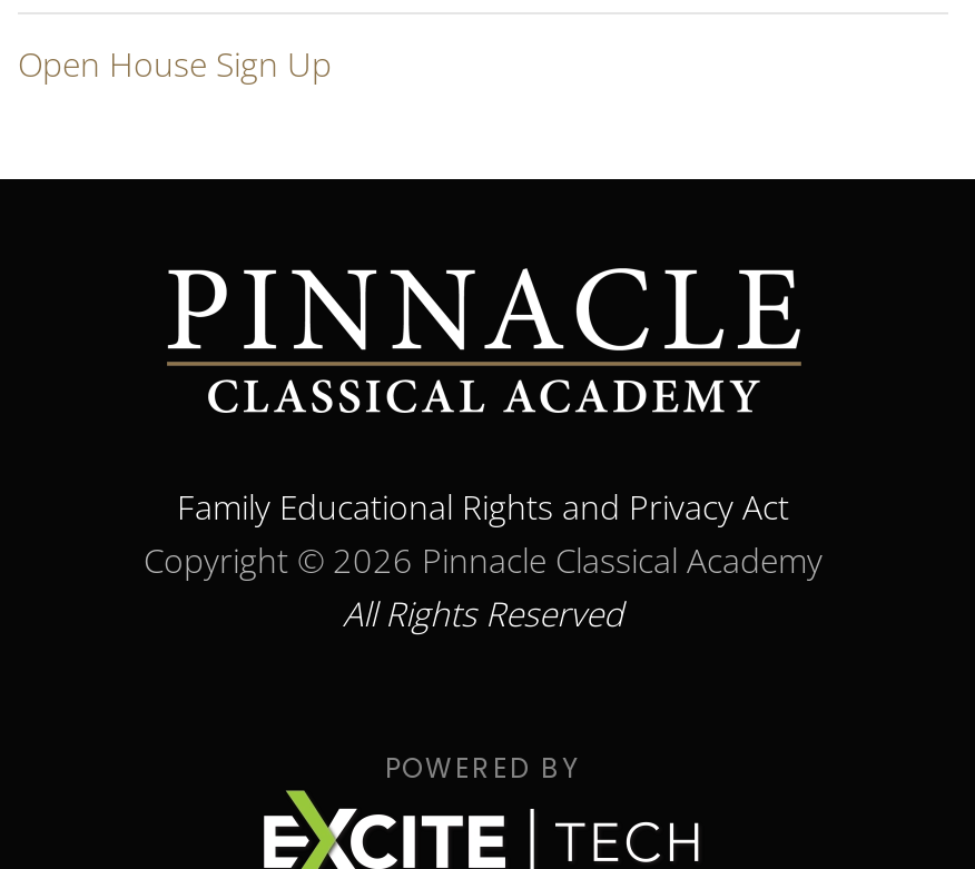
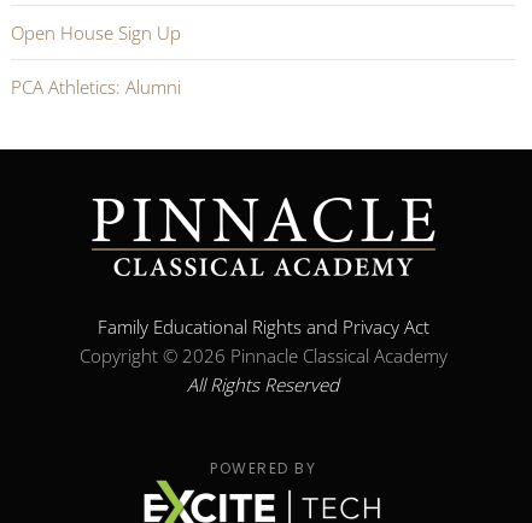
+ PCA Athletics: Alumni
